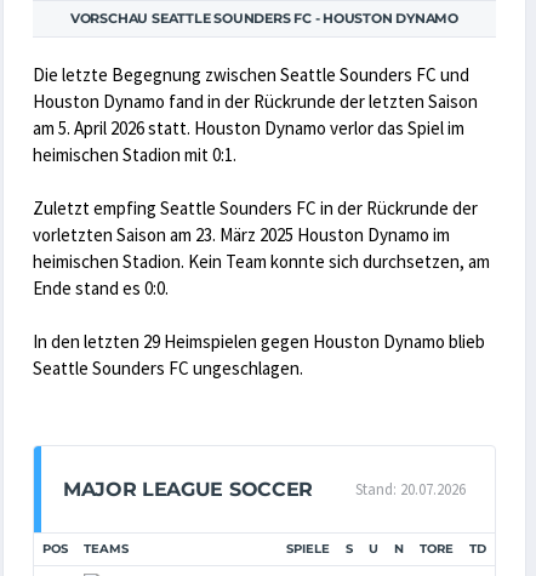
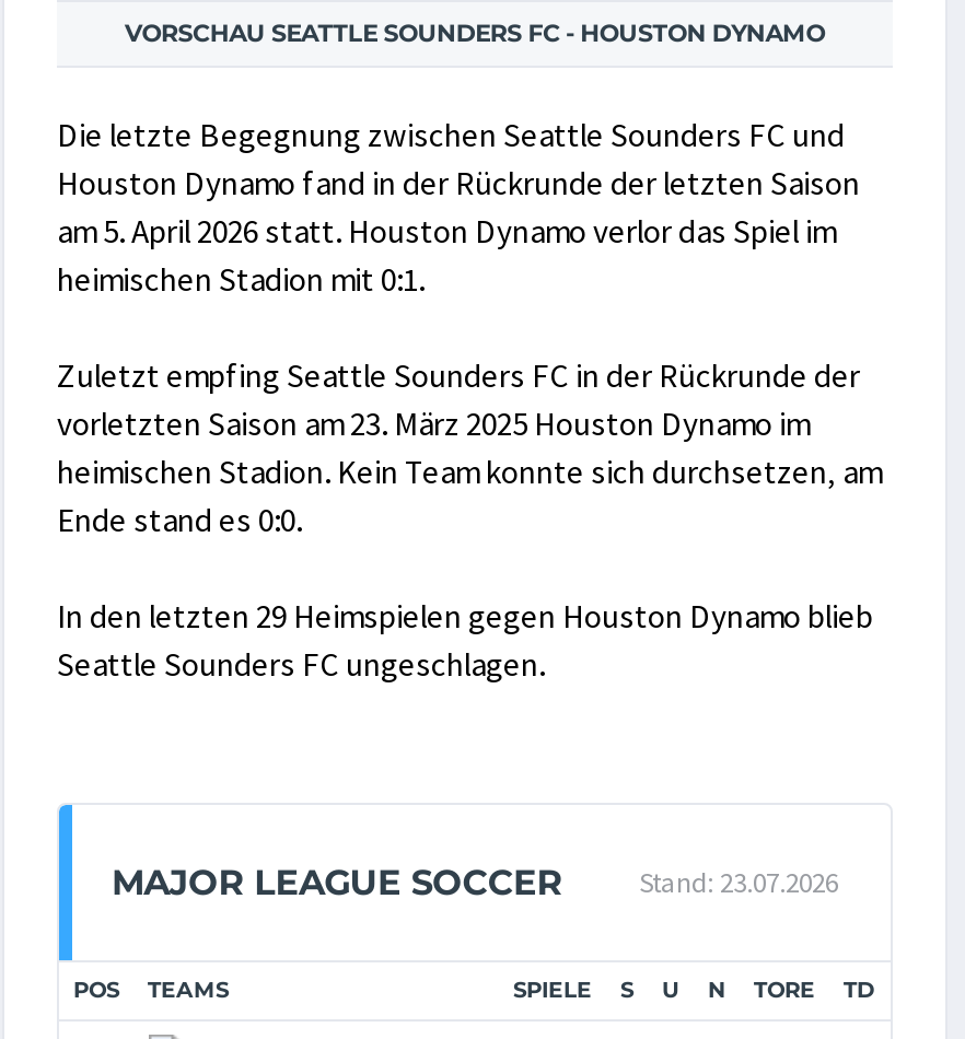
- Stand: 20.07.2026
+ Stand: 23.07.2026
